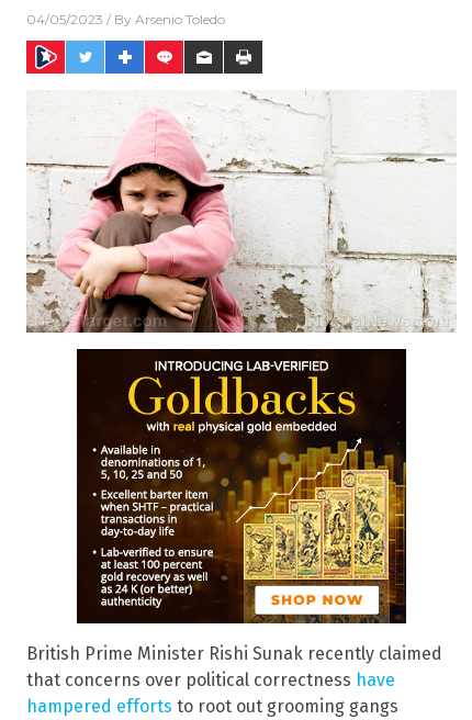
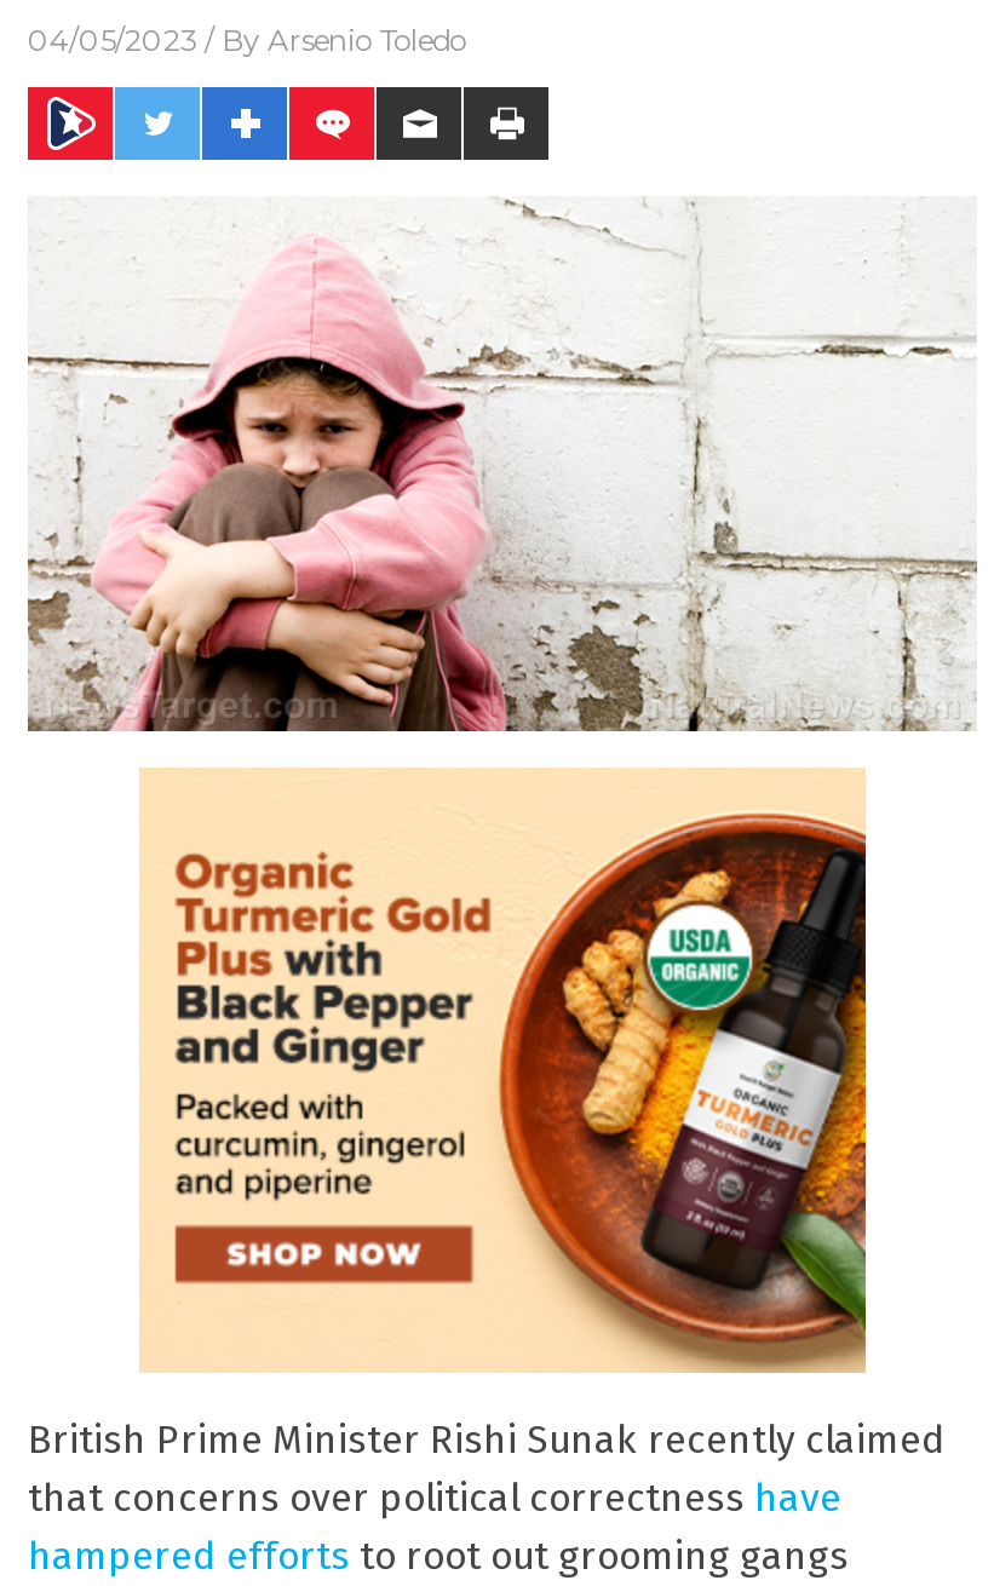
- [image]
+ [image]
